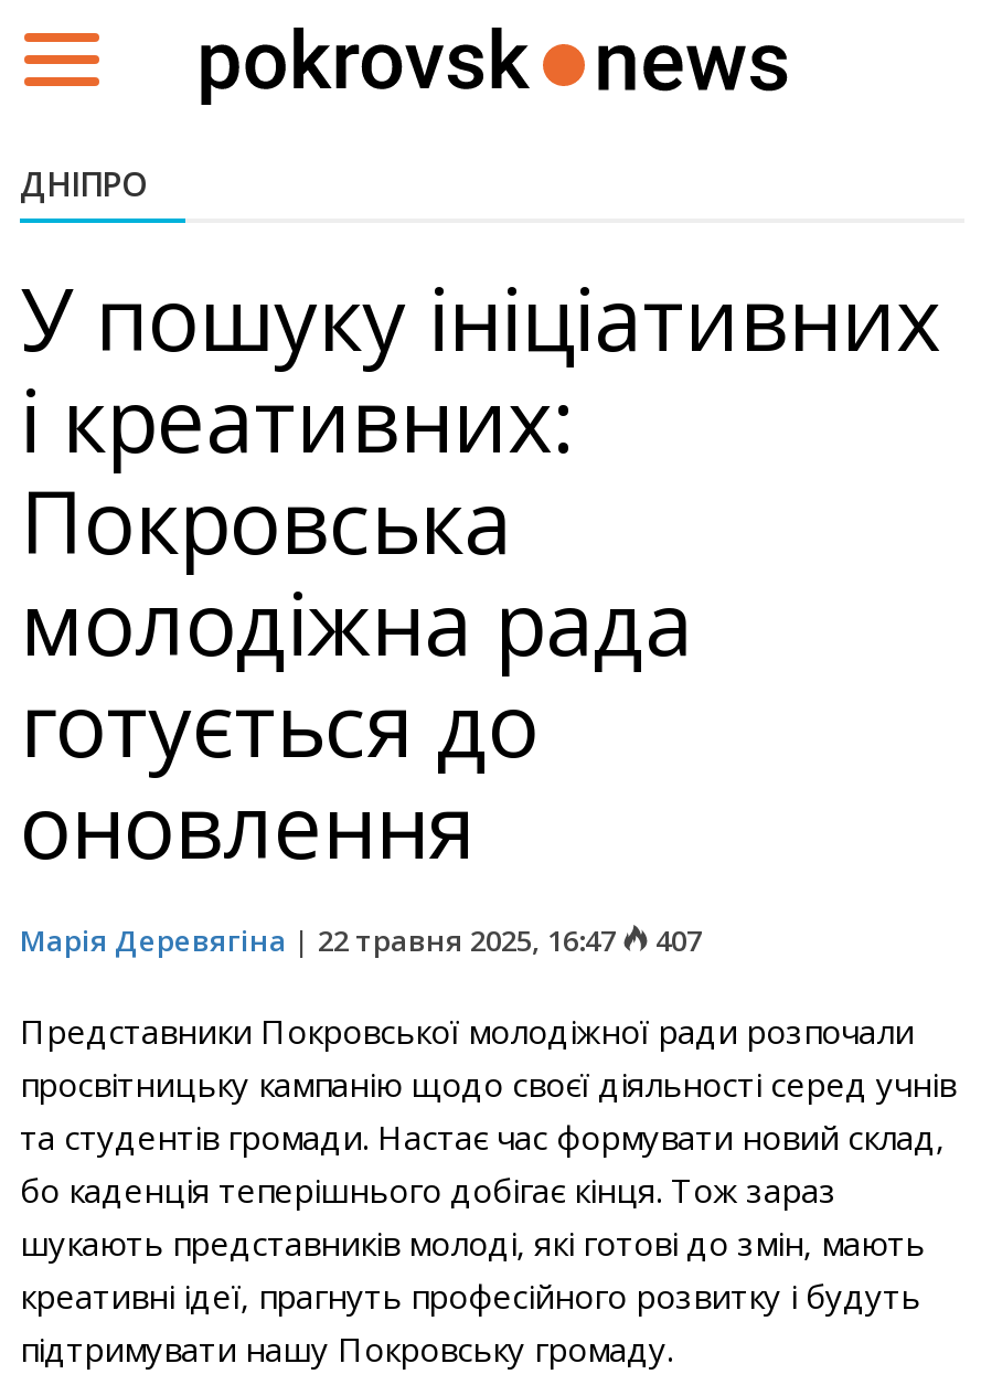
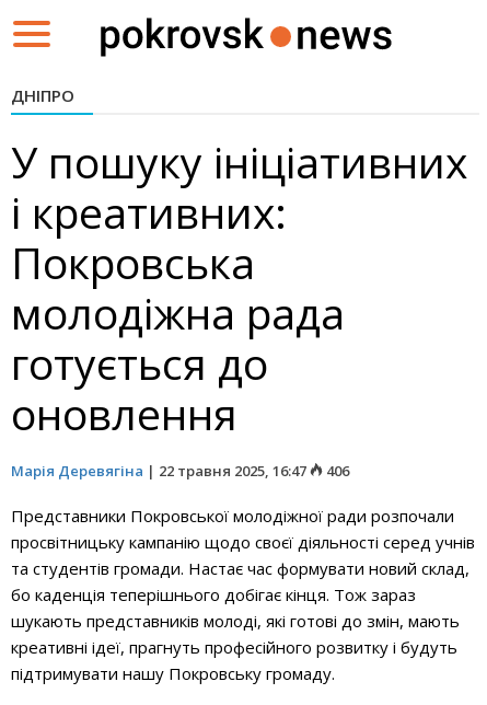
- 407
+ 406
